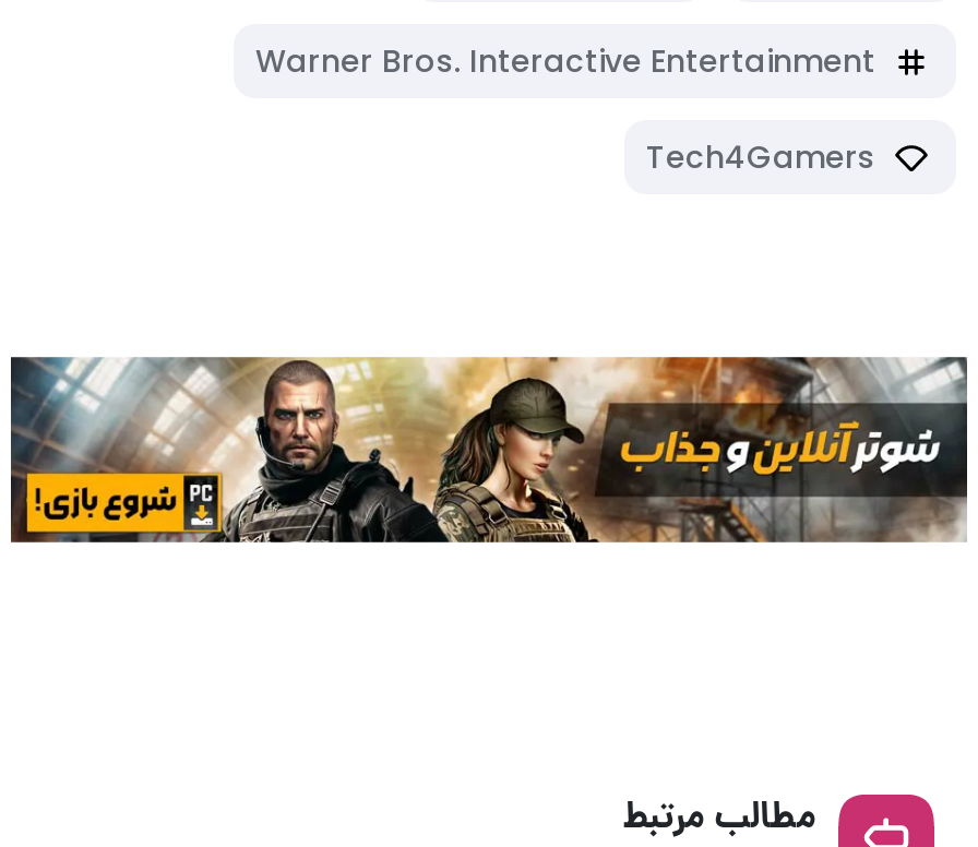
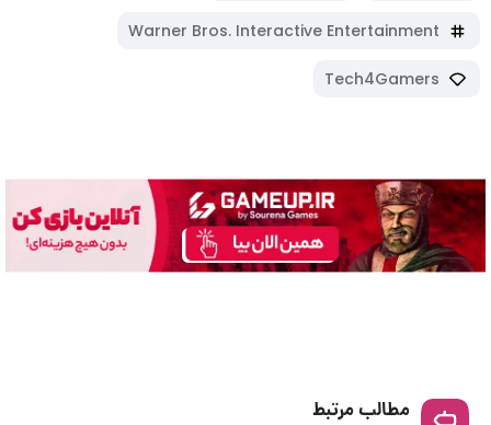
- [image]
+ [image]
